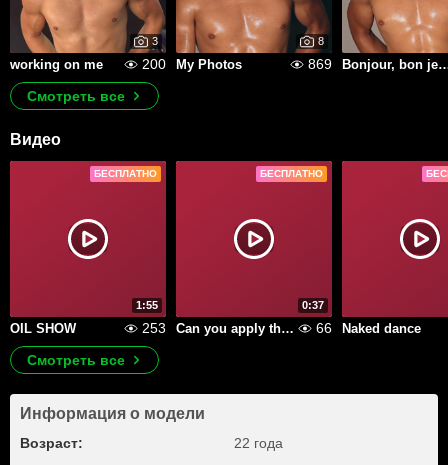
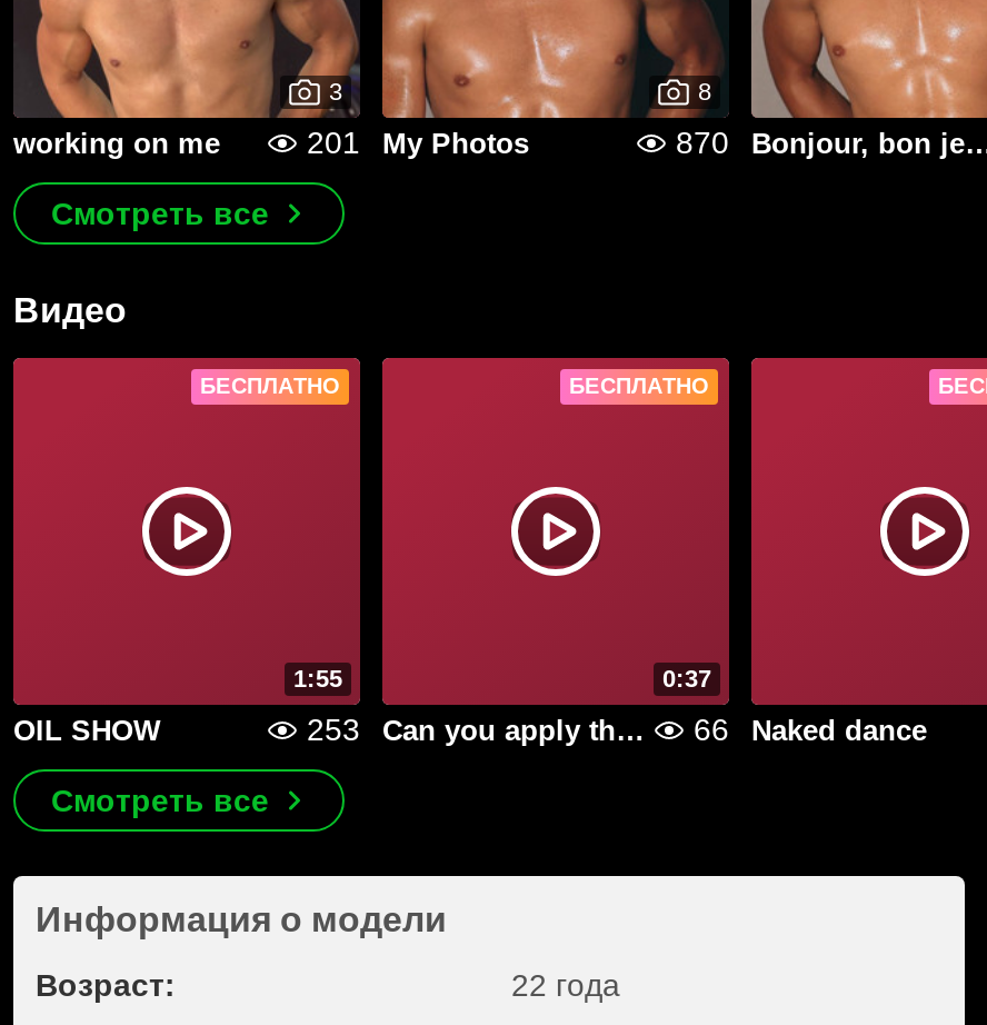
- 200 My Photos
+ 201 My Photos

- 869
+ 870
